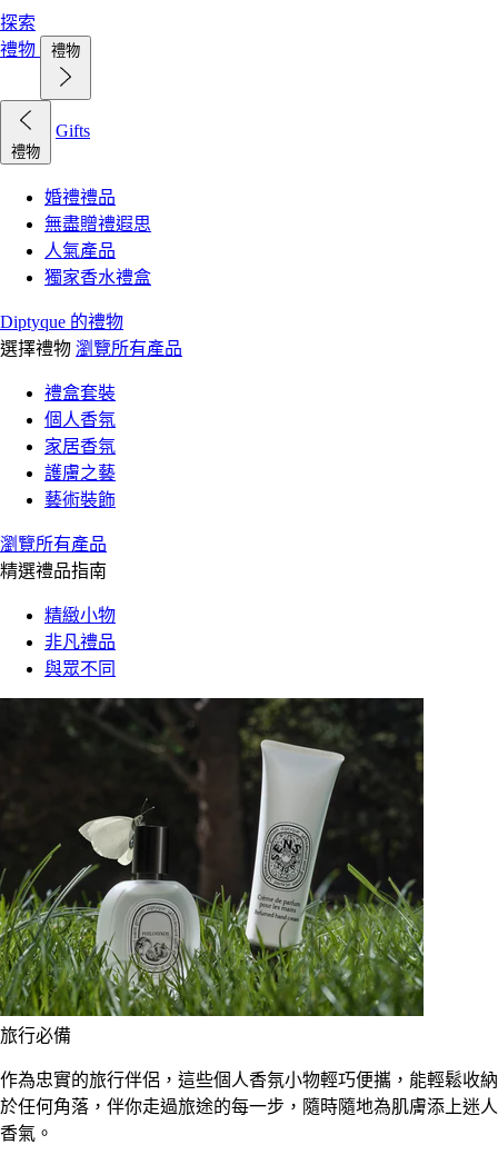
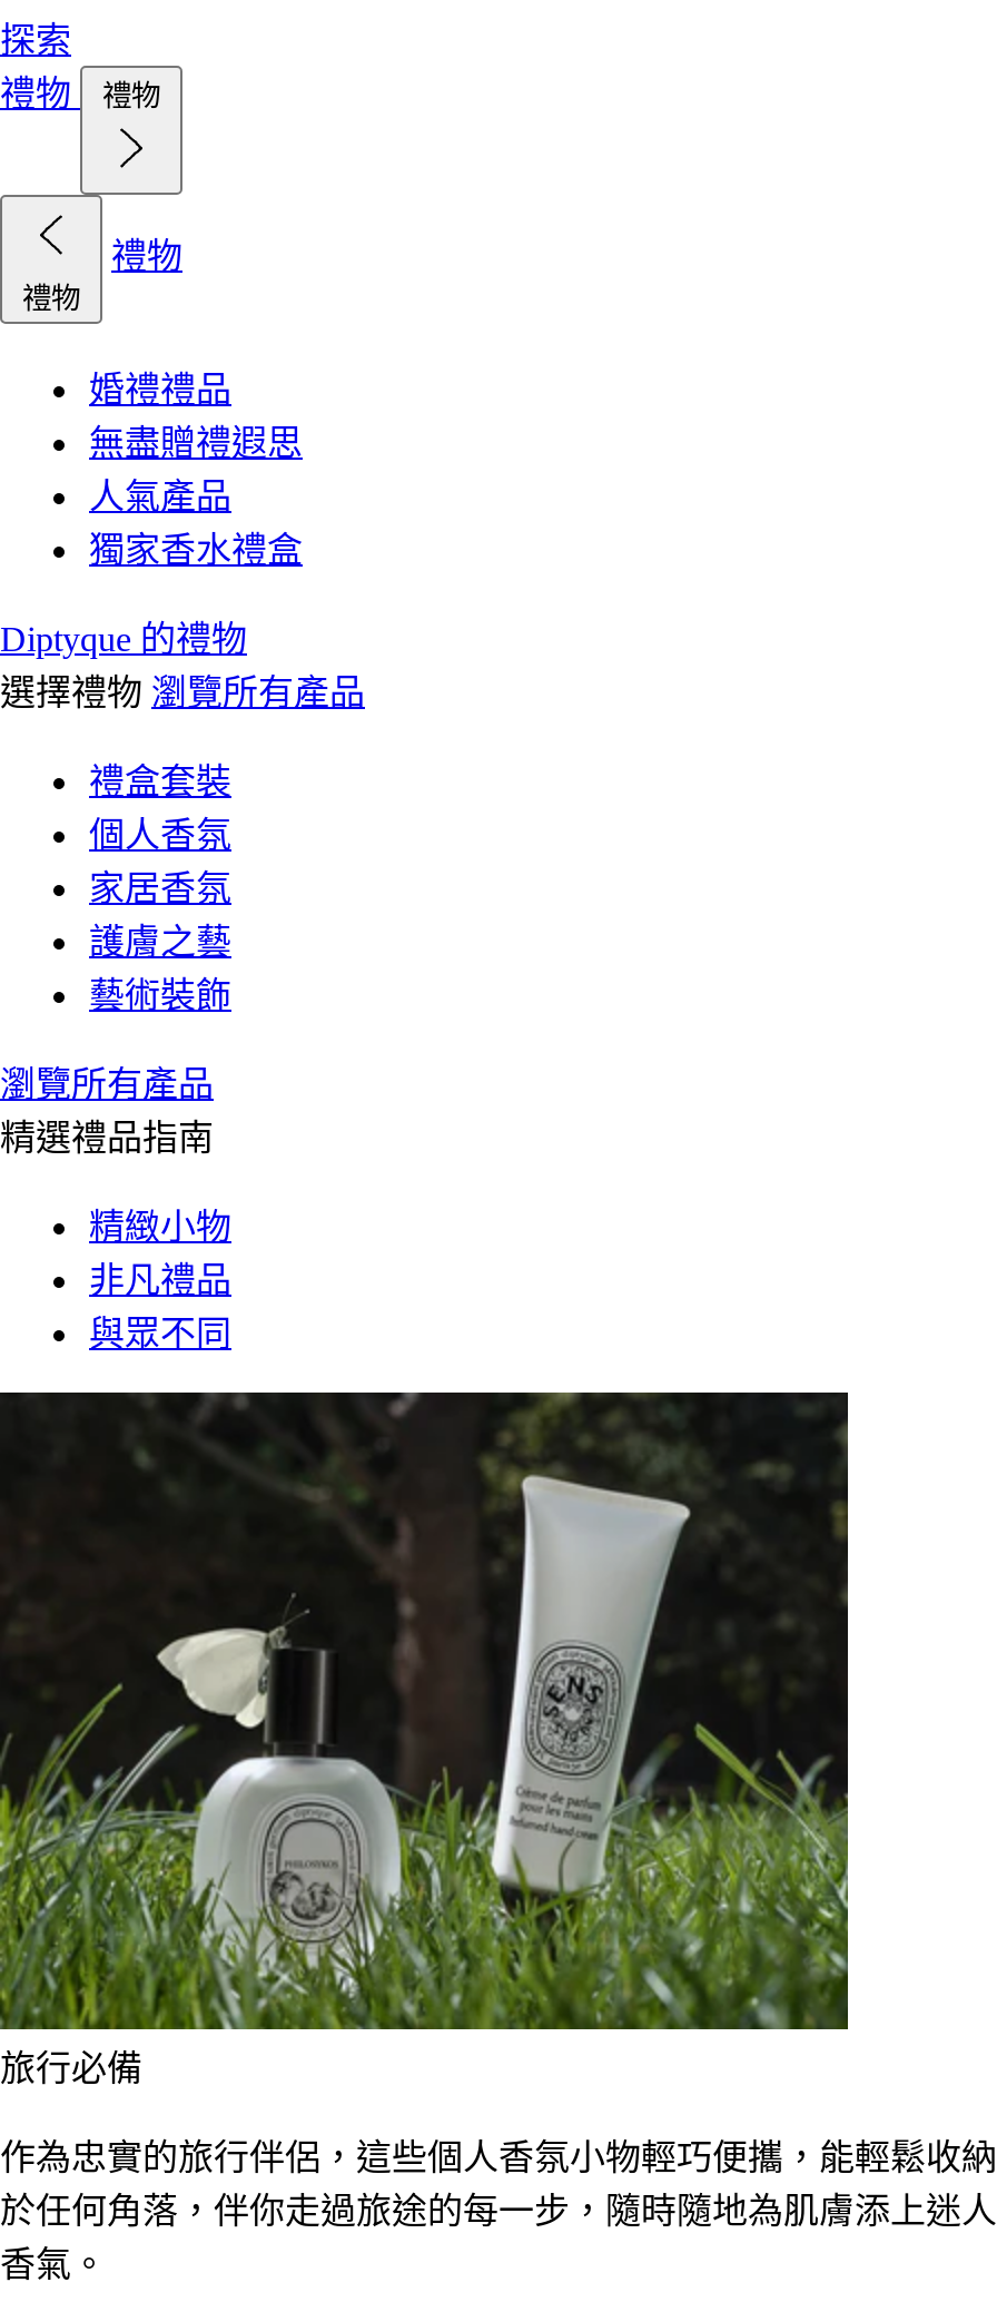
- Gifts
+ 禮物
